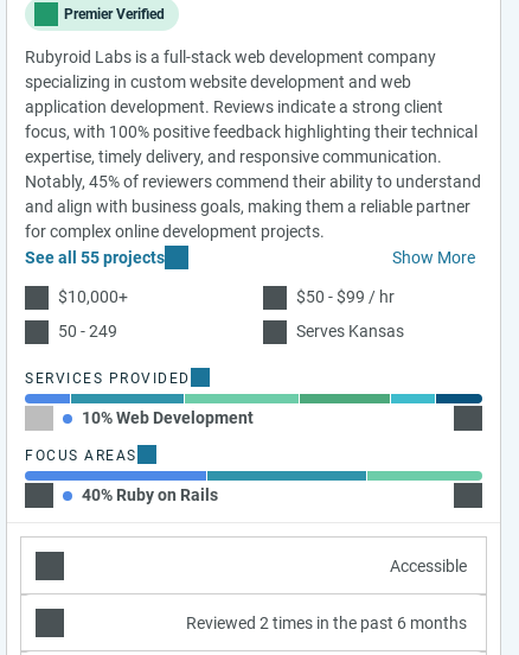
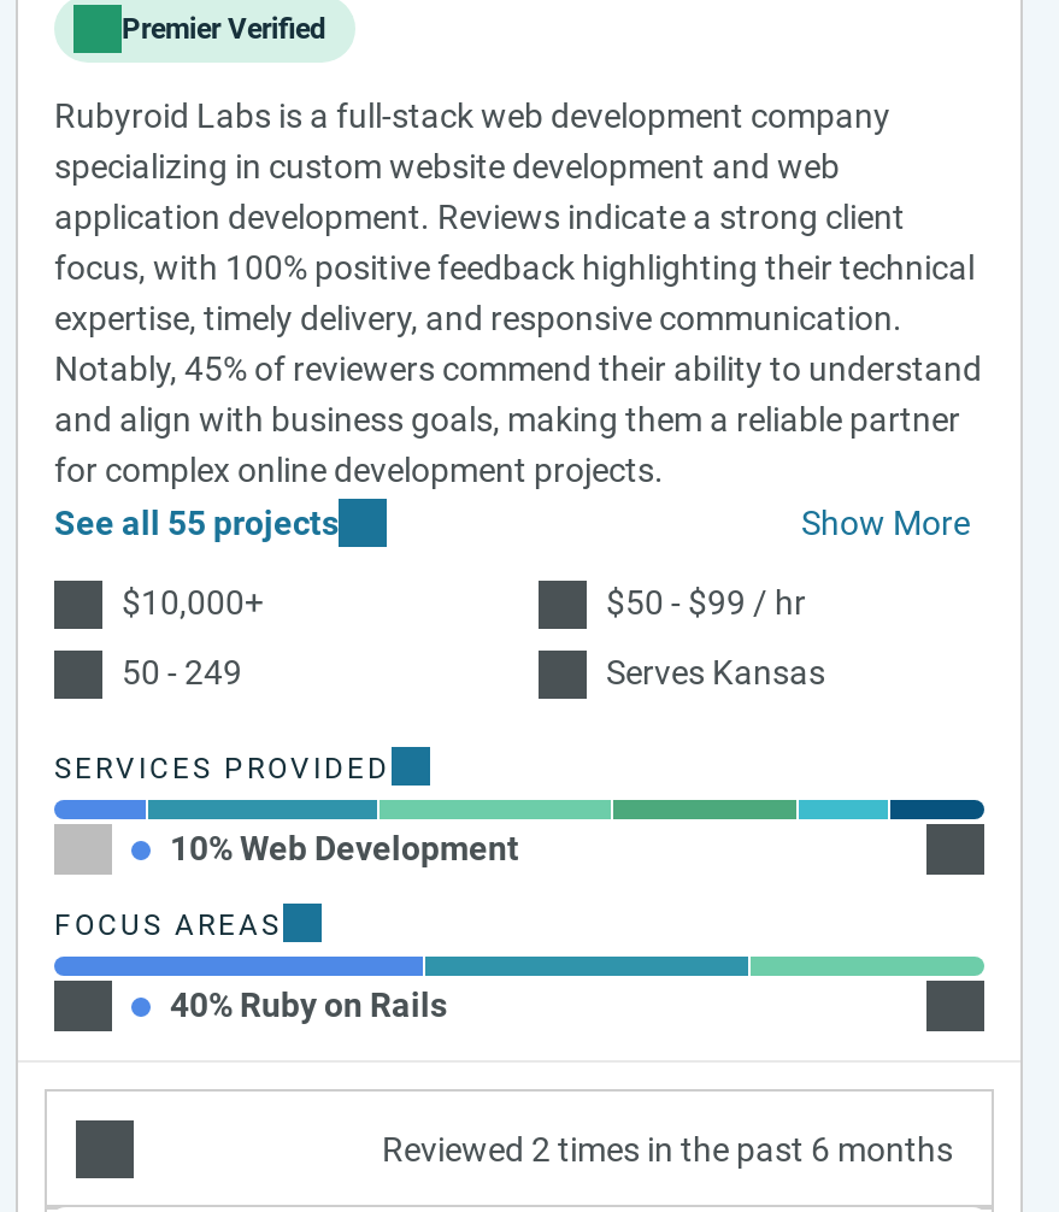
- Accessible
